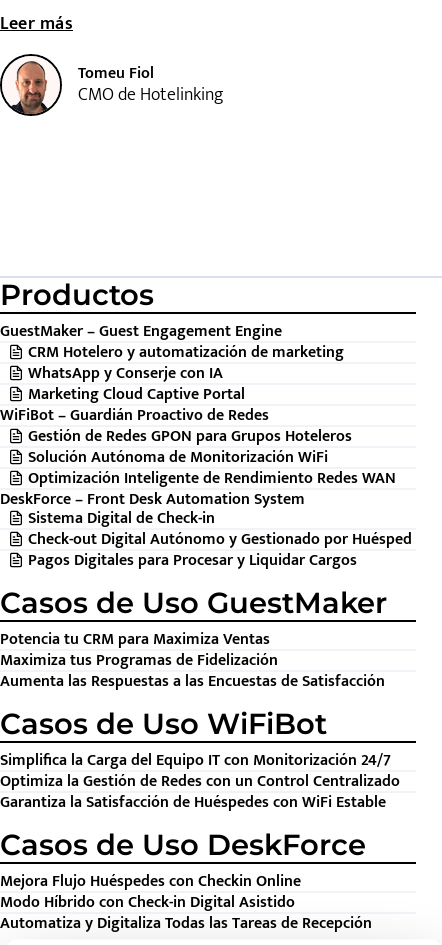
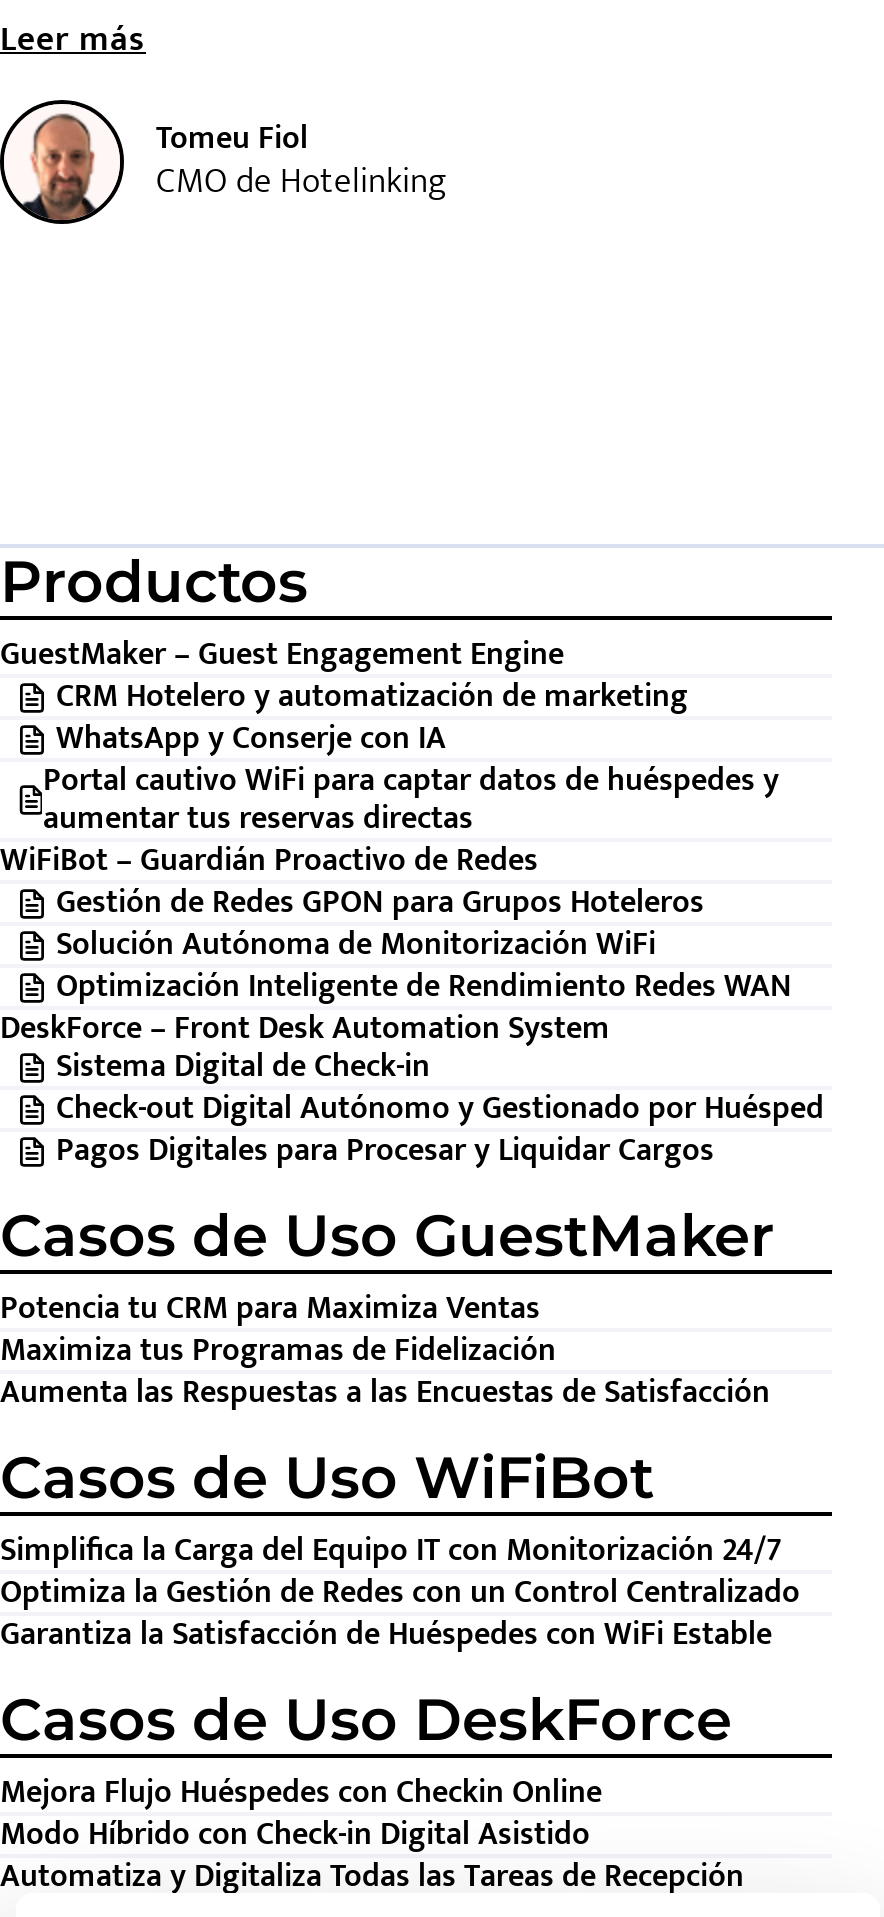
- Marketing Cloud Captive Portal
+ Portal cautivo WiFi para captar datos de huéspedes y
+ aumentar tus reservas directas
